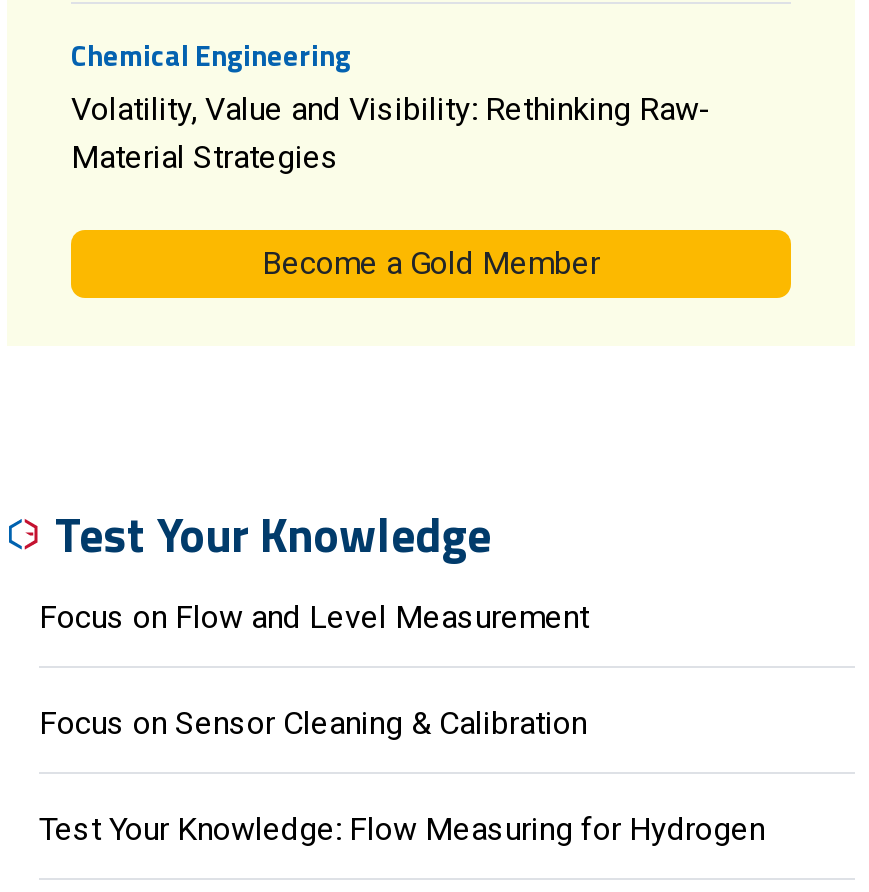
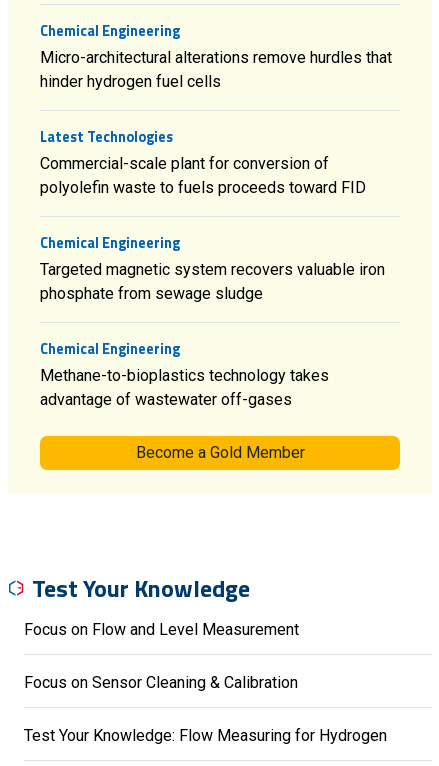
- Volatility, Value and Visibility: Rethinking Raw-
- Material Strategies
+ Micro-architectural alterations remove hurdles that
+ hinder hydrogen fuel cells
+ Latest Technologies
+ Commercial-scale plant for conversion of
+ polyolefin waste to fuels proceeds toward FID
+ Chemical Engineering
+ Targeted magnetic system recovers valuable iron
+ phosphate from sewage sludge
+ Chemical Engineering
+ Methane-to-bioplastics technology takes
+ advantage of wastewater off-gases
